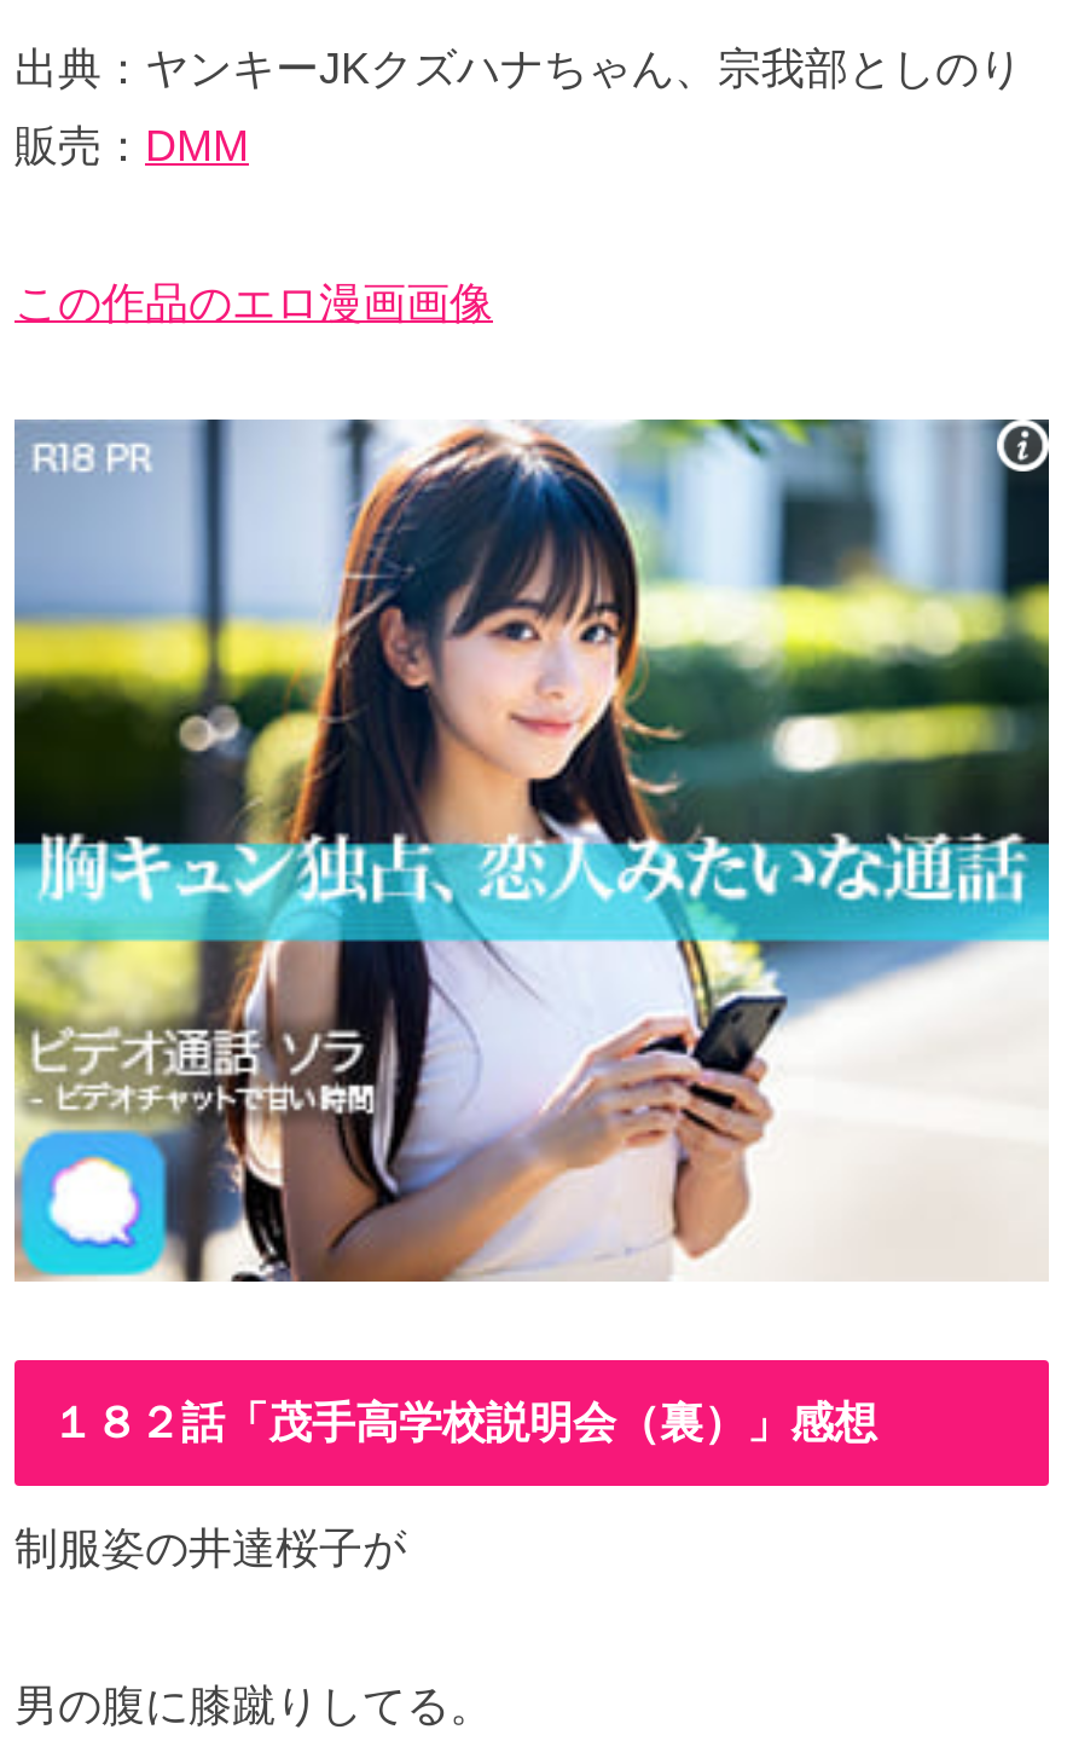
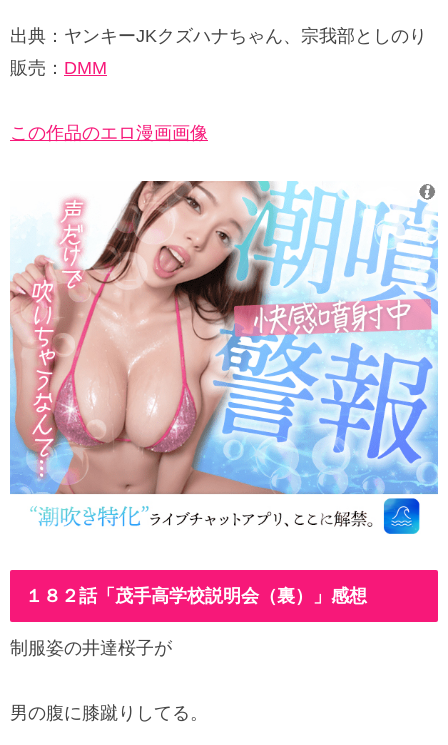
- [image]
+ [image]
